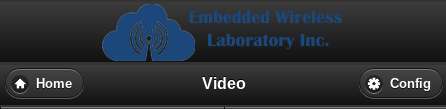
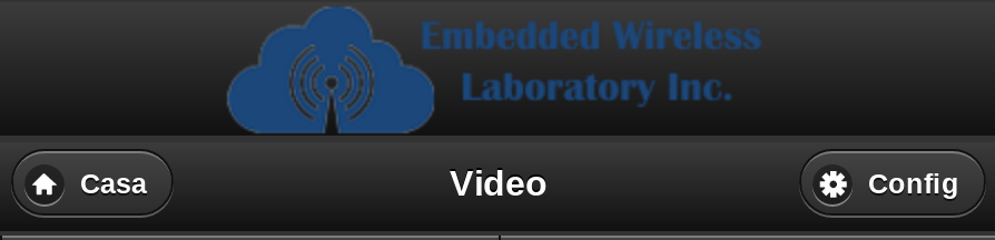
- Home
+ Casa
